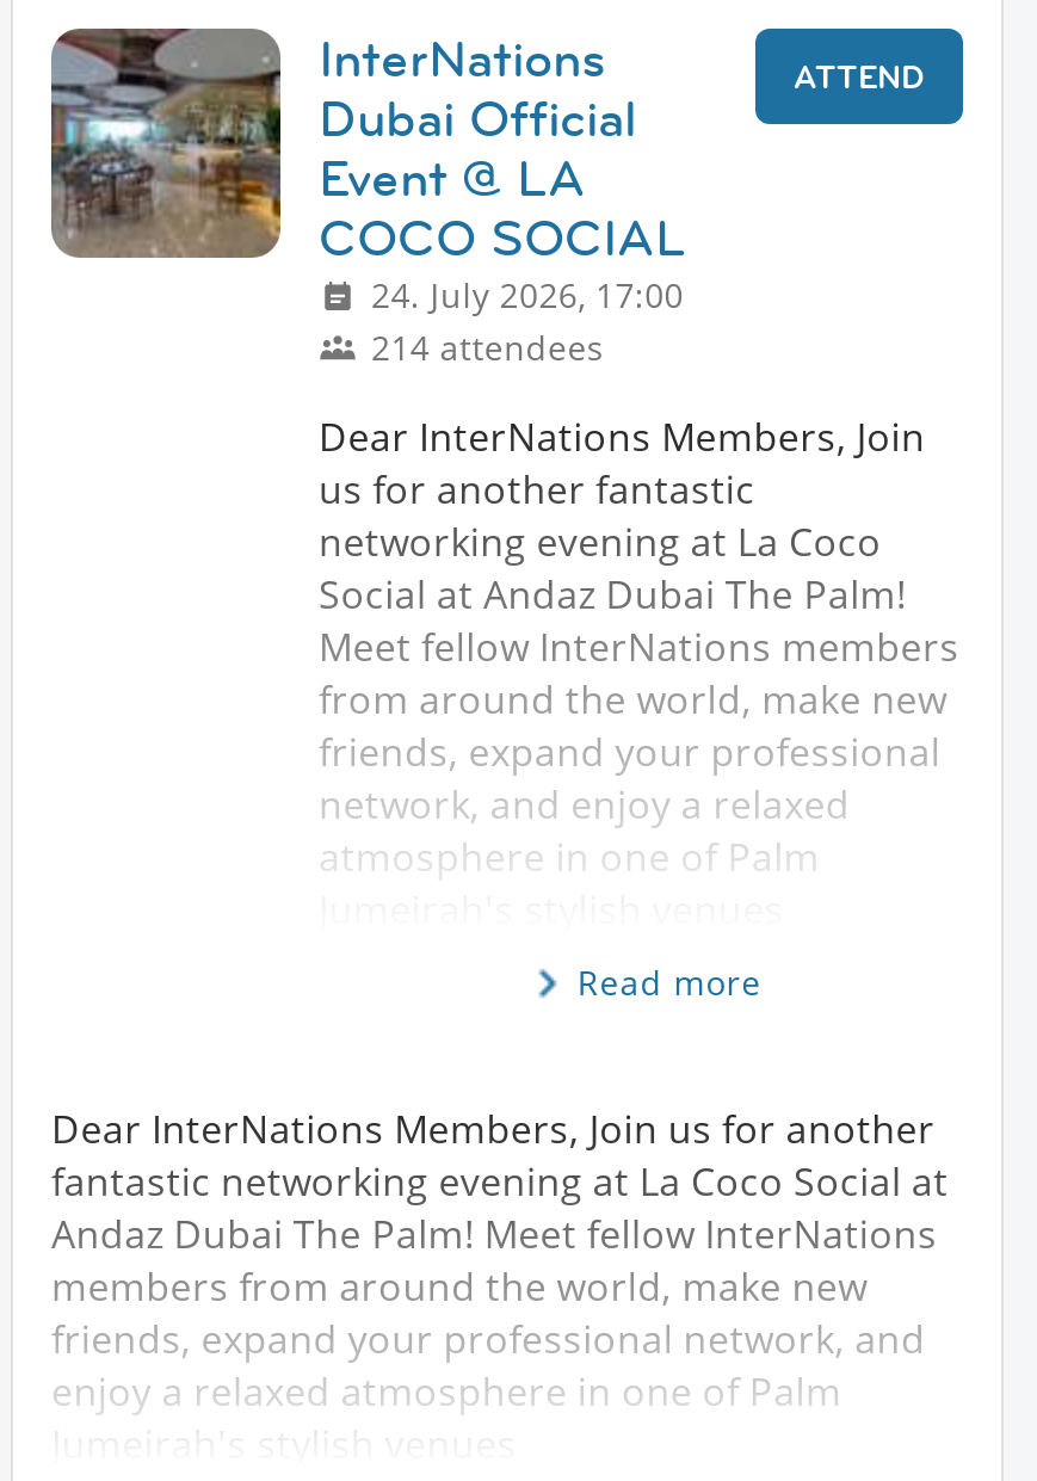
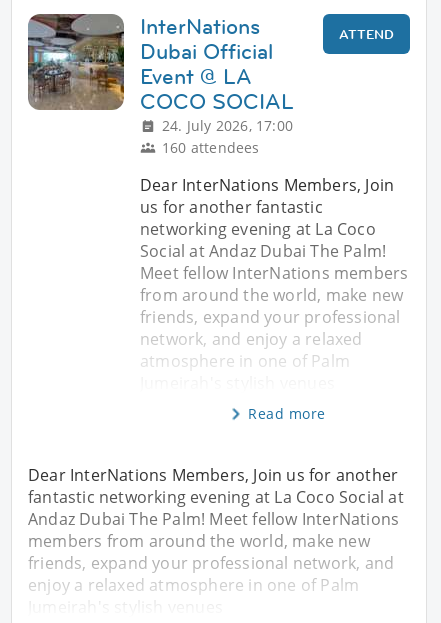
- 214 attendees
+ 160 attendees
